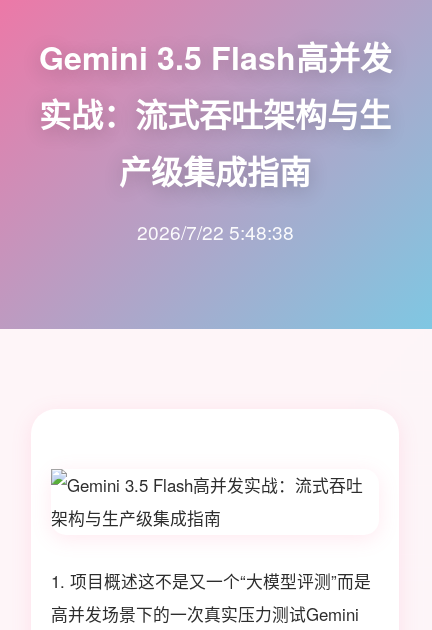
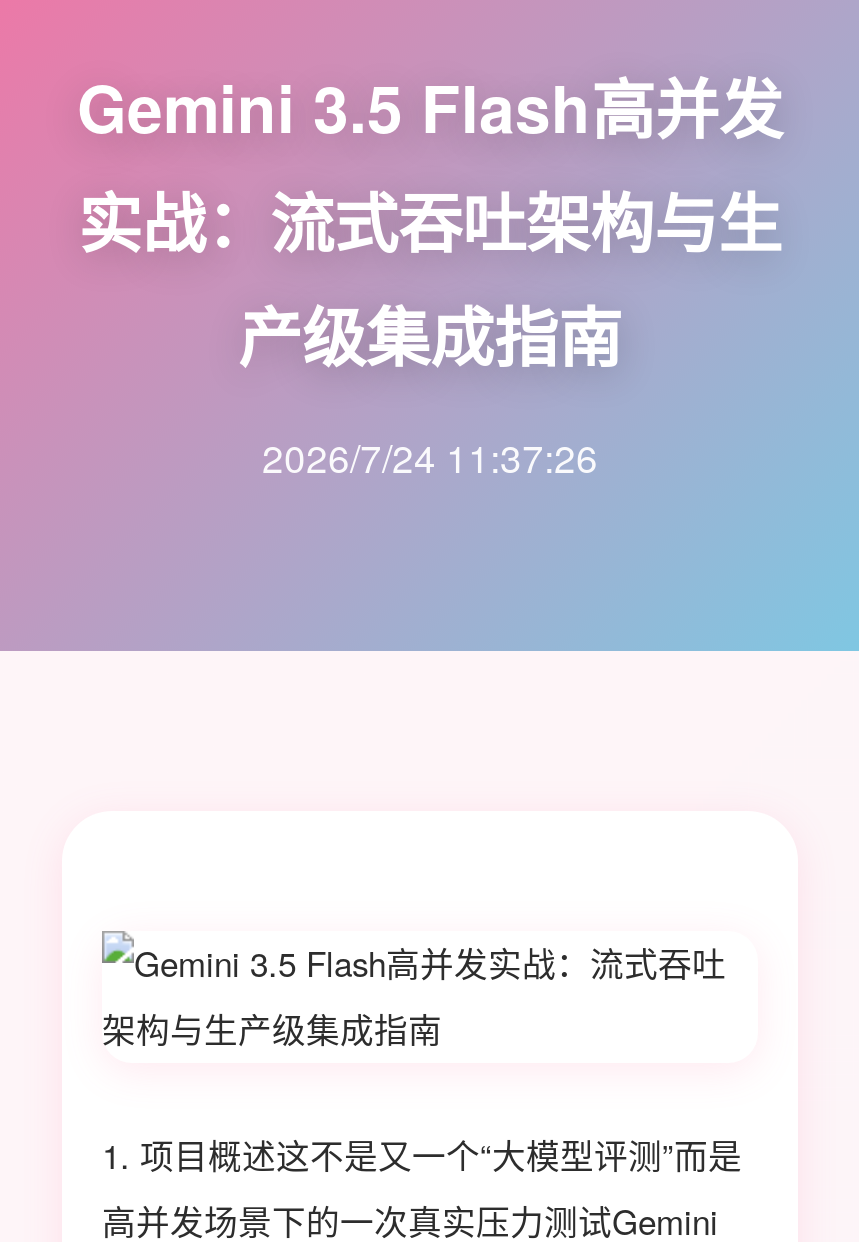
- 2026/7/22 5:48:38
+ 2026/7/24 11:37:26
